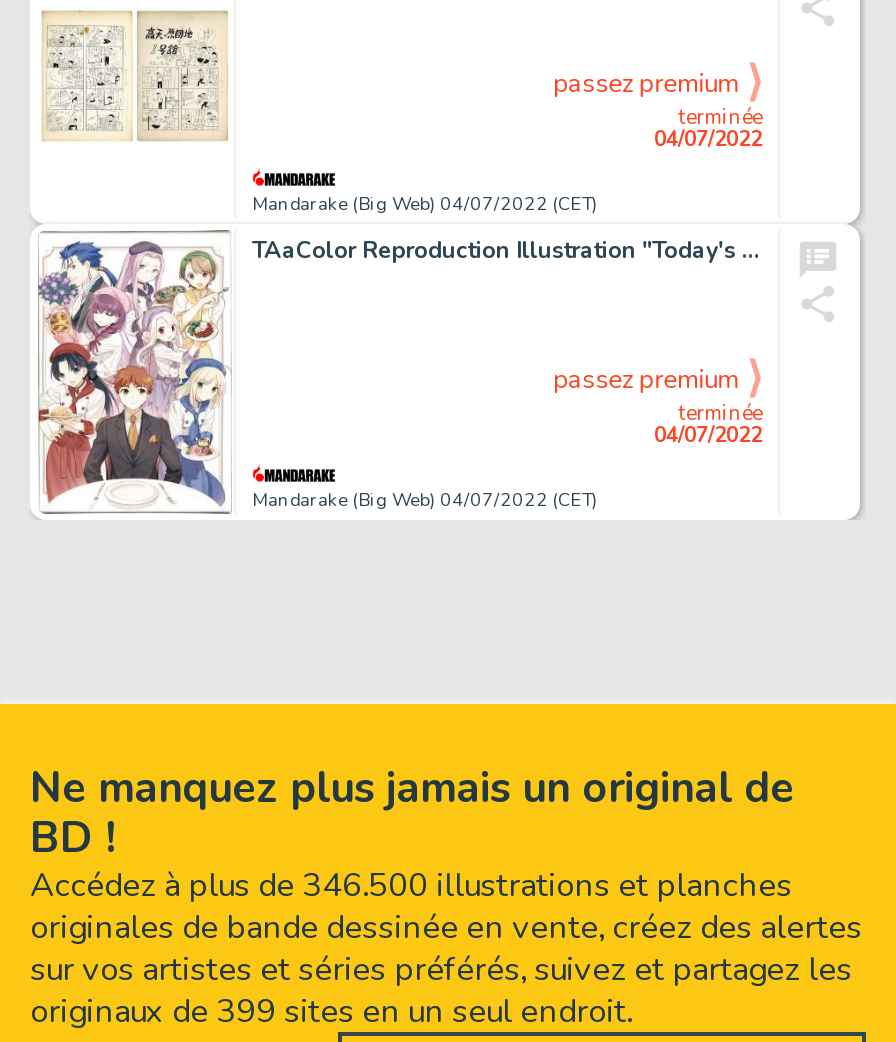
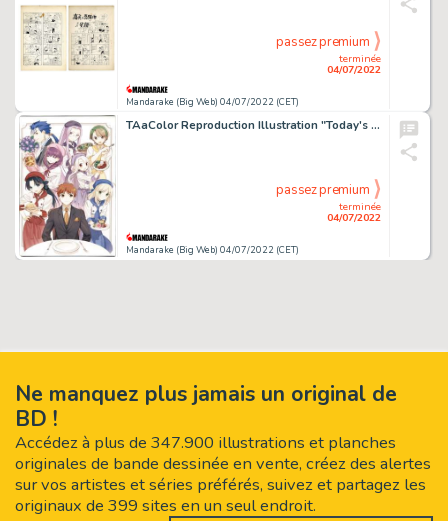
- Accédez à plus de 346.500 illustrations et planches
+ Accédez à plus de 347.900 illustrations et planches
